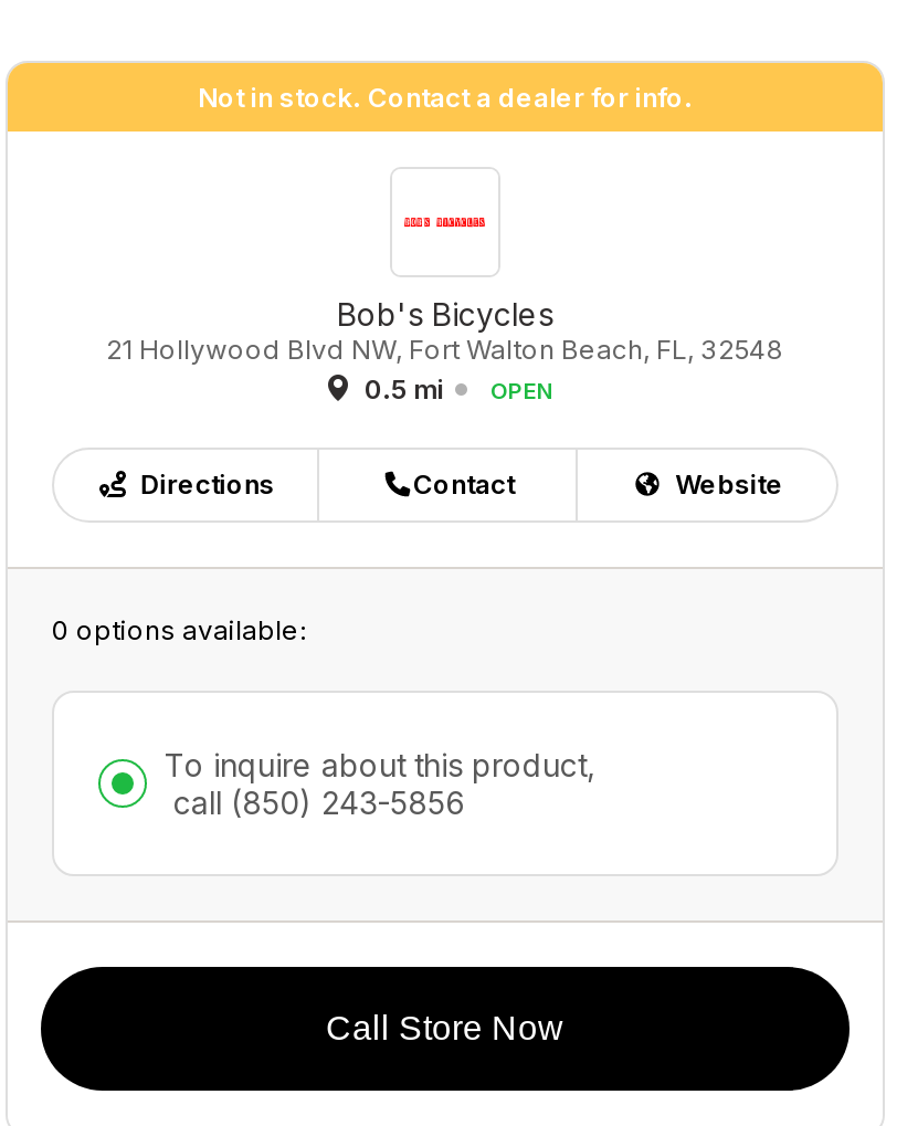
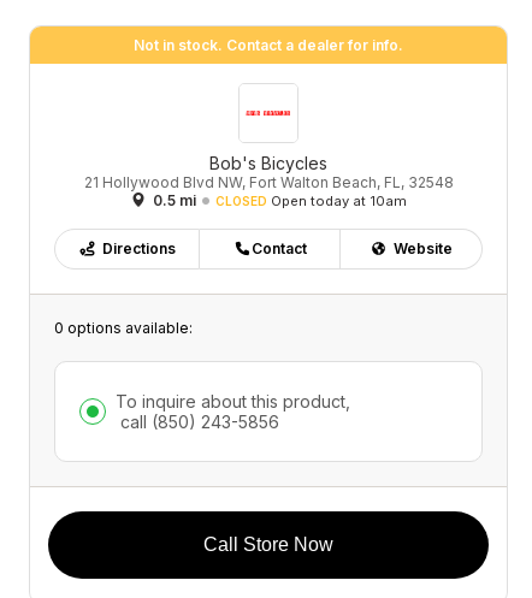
- OPEN
+ CLOSED Open today at 10am
